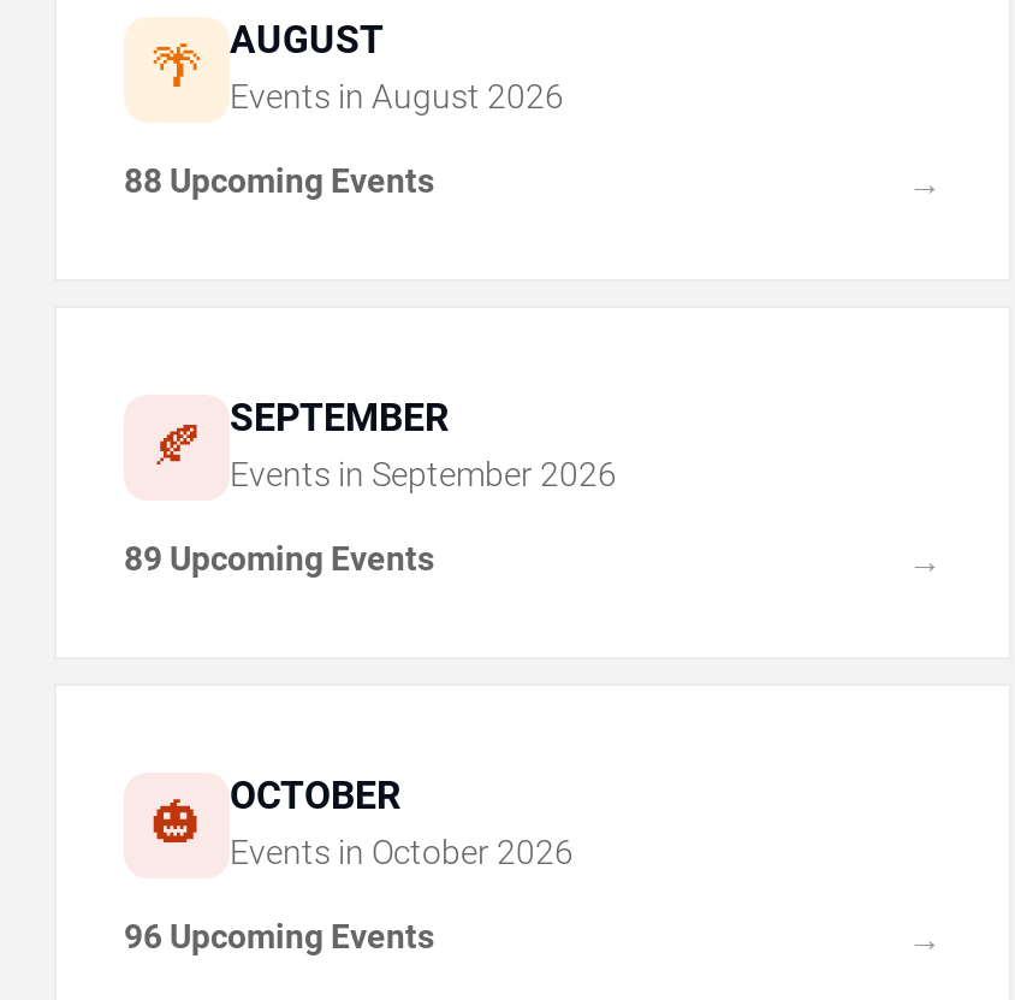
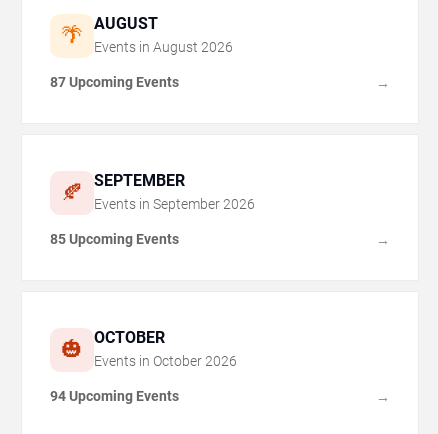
- 88 Upcoming Events
+ 87 Upcoming Events

- 89 Upcoming Events
+ 85 Upcoming Events

- 96 Upcoming Events
+ 94 Upcoming Events
